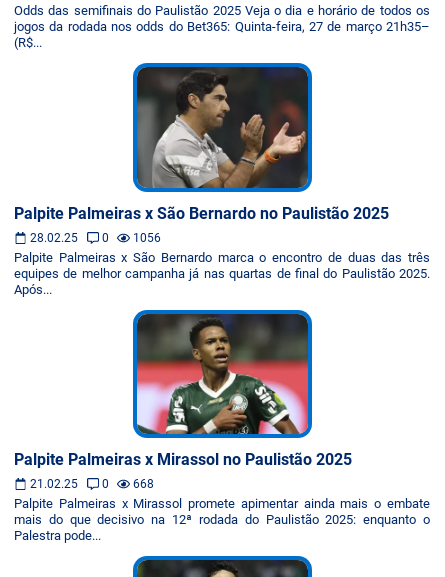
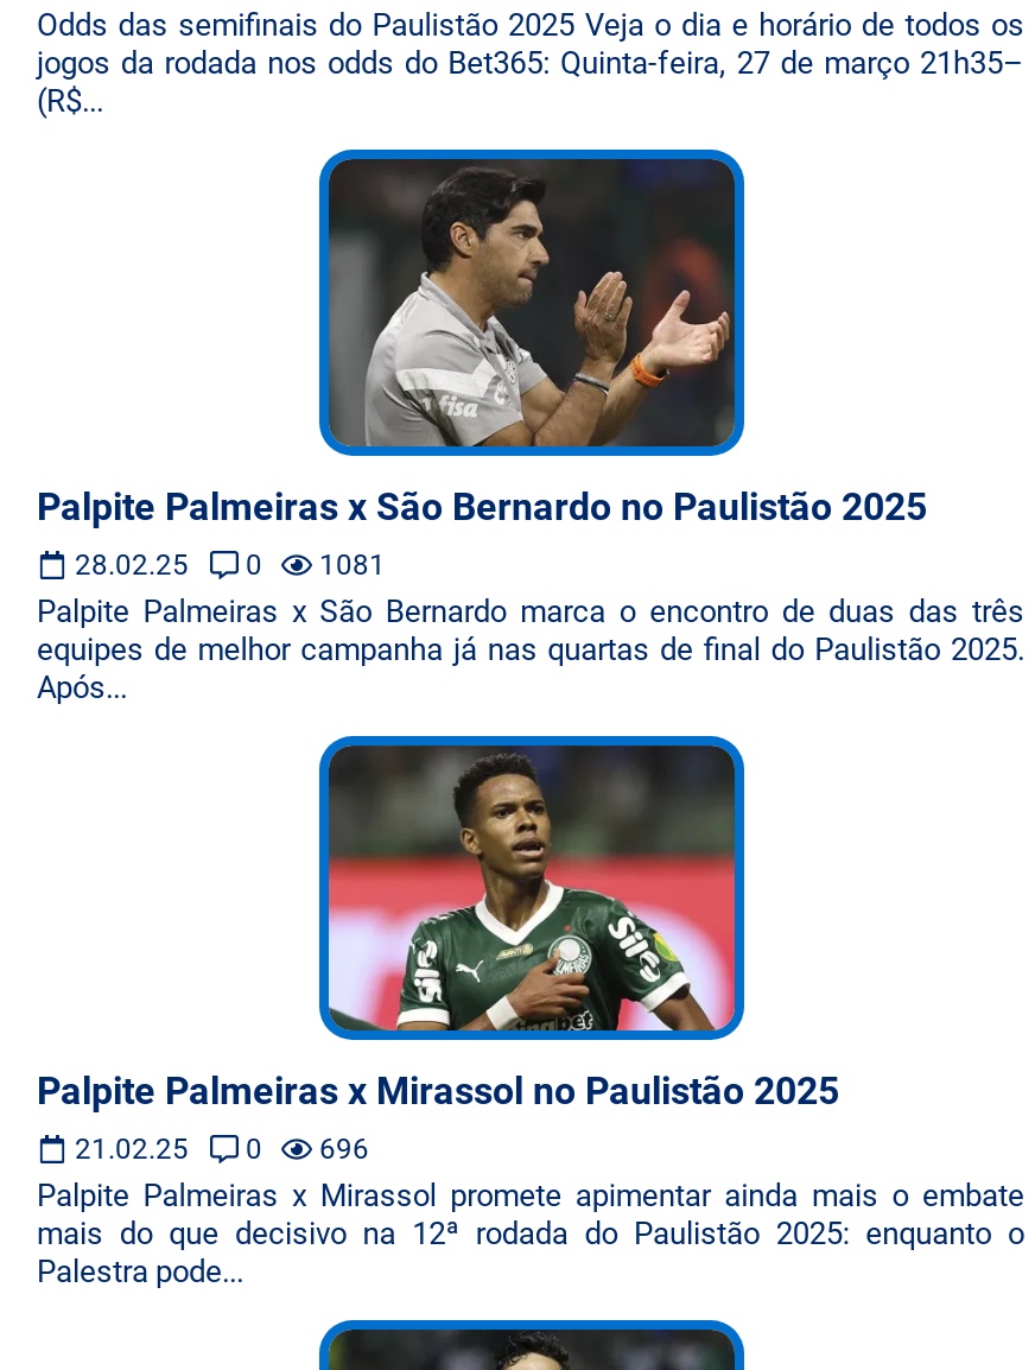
- 28.02.25 0 1056
+ 28.02.25 0 1081

- 21.02.25 0 668
+ 21.02.25 0 696
